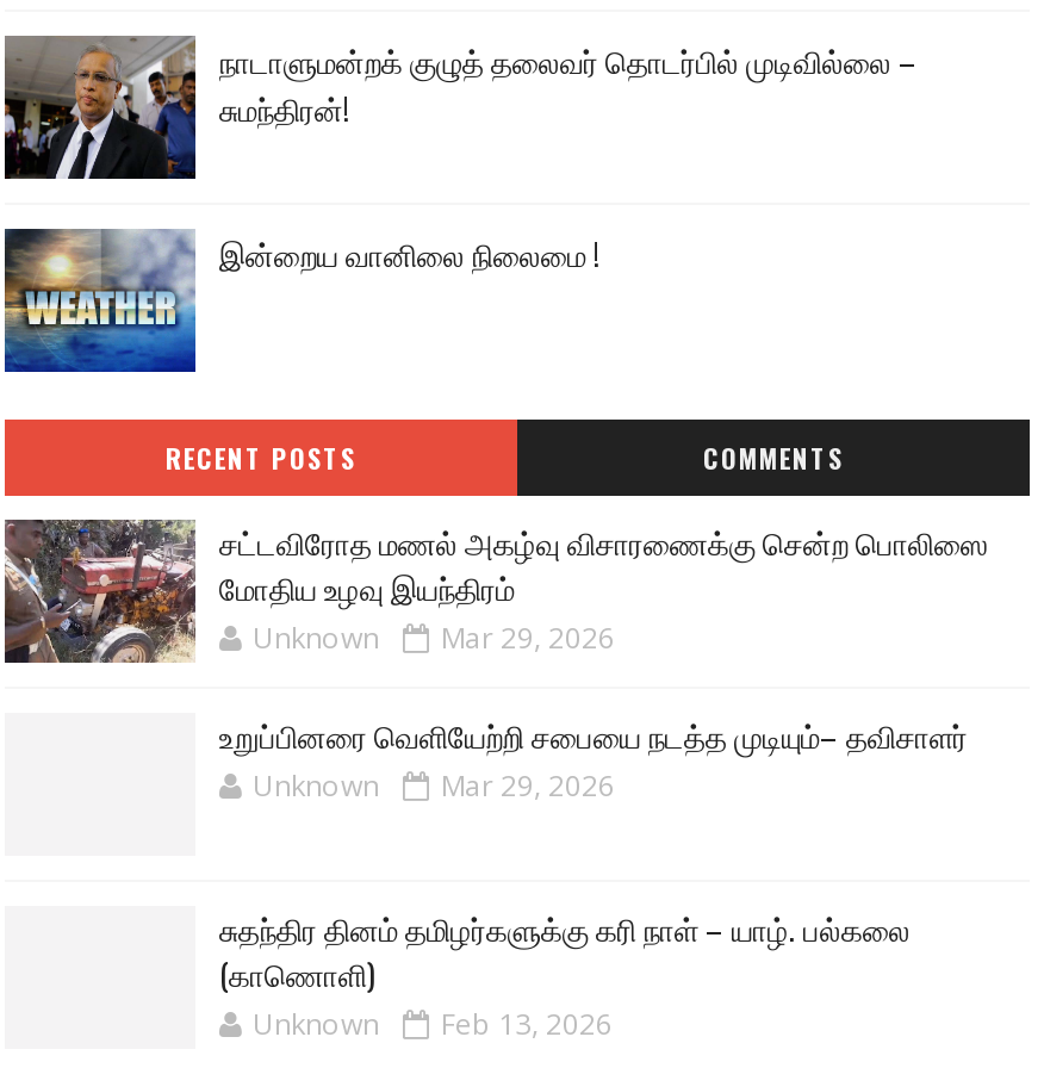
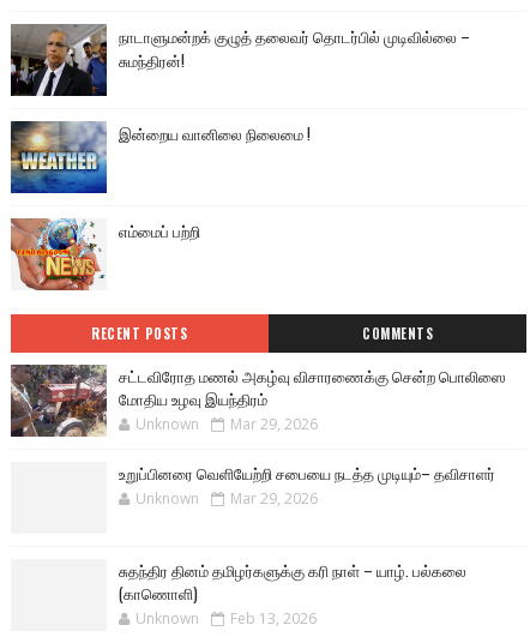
+ [image]
+ எம்மைப் பற்றி
